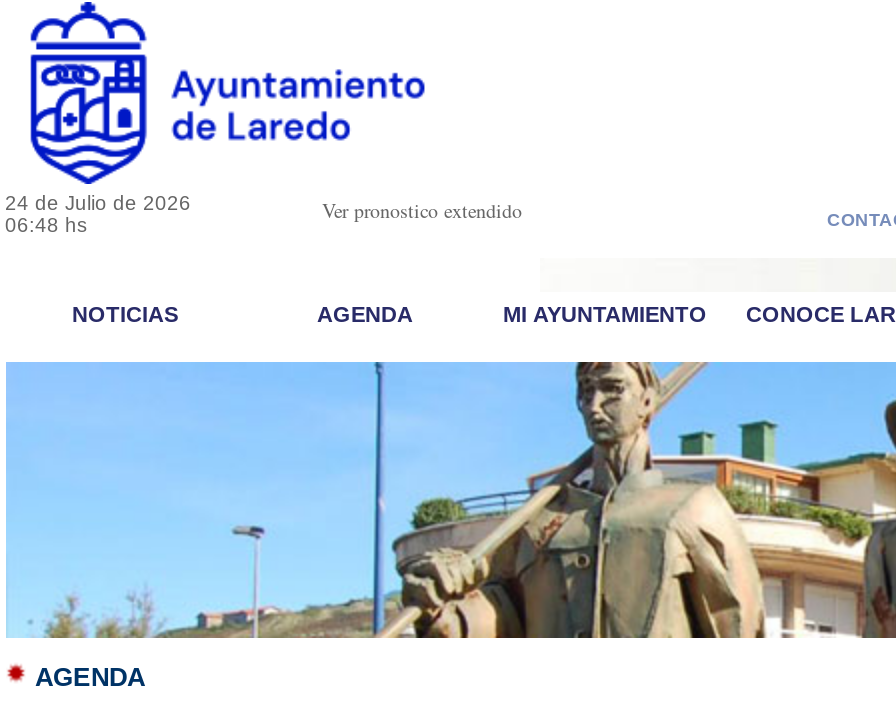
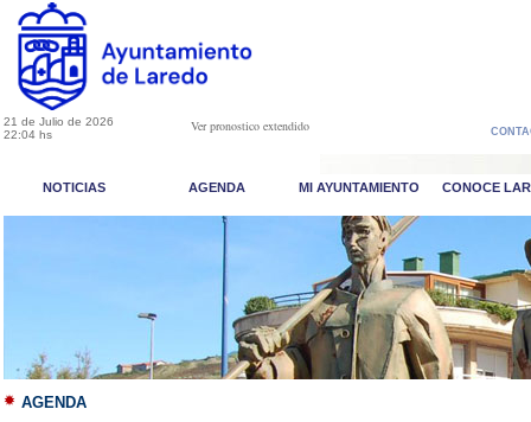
- 24 de Julio de 2026
+ 21 de Julio de 2026

- 06:48 hs
+ 22:04 hs
